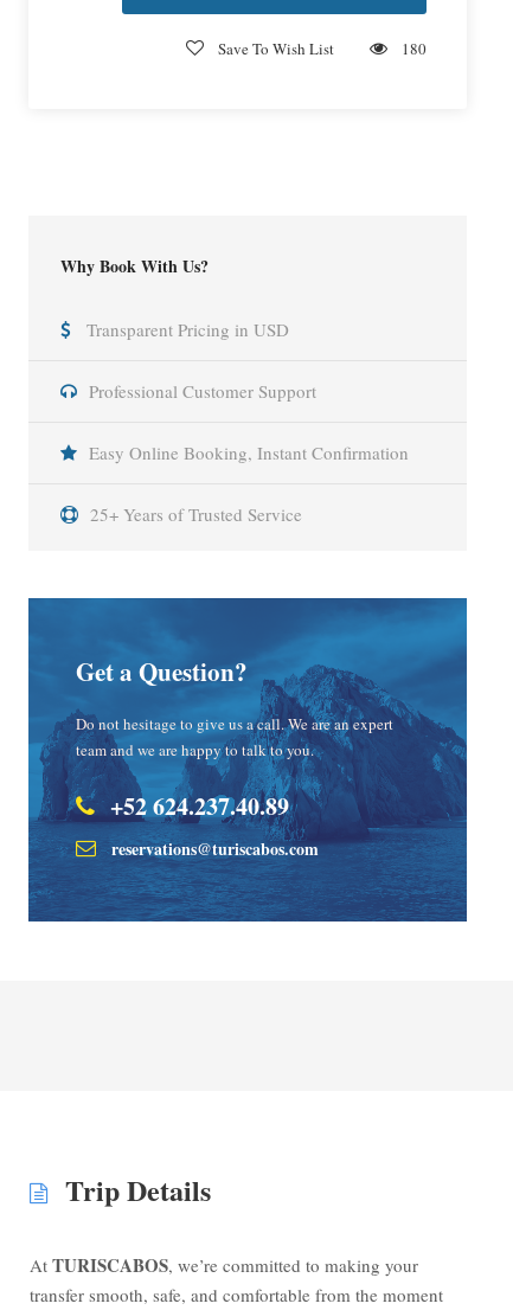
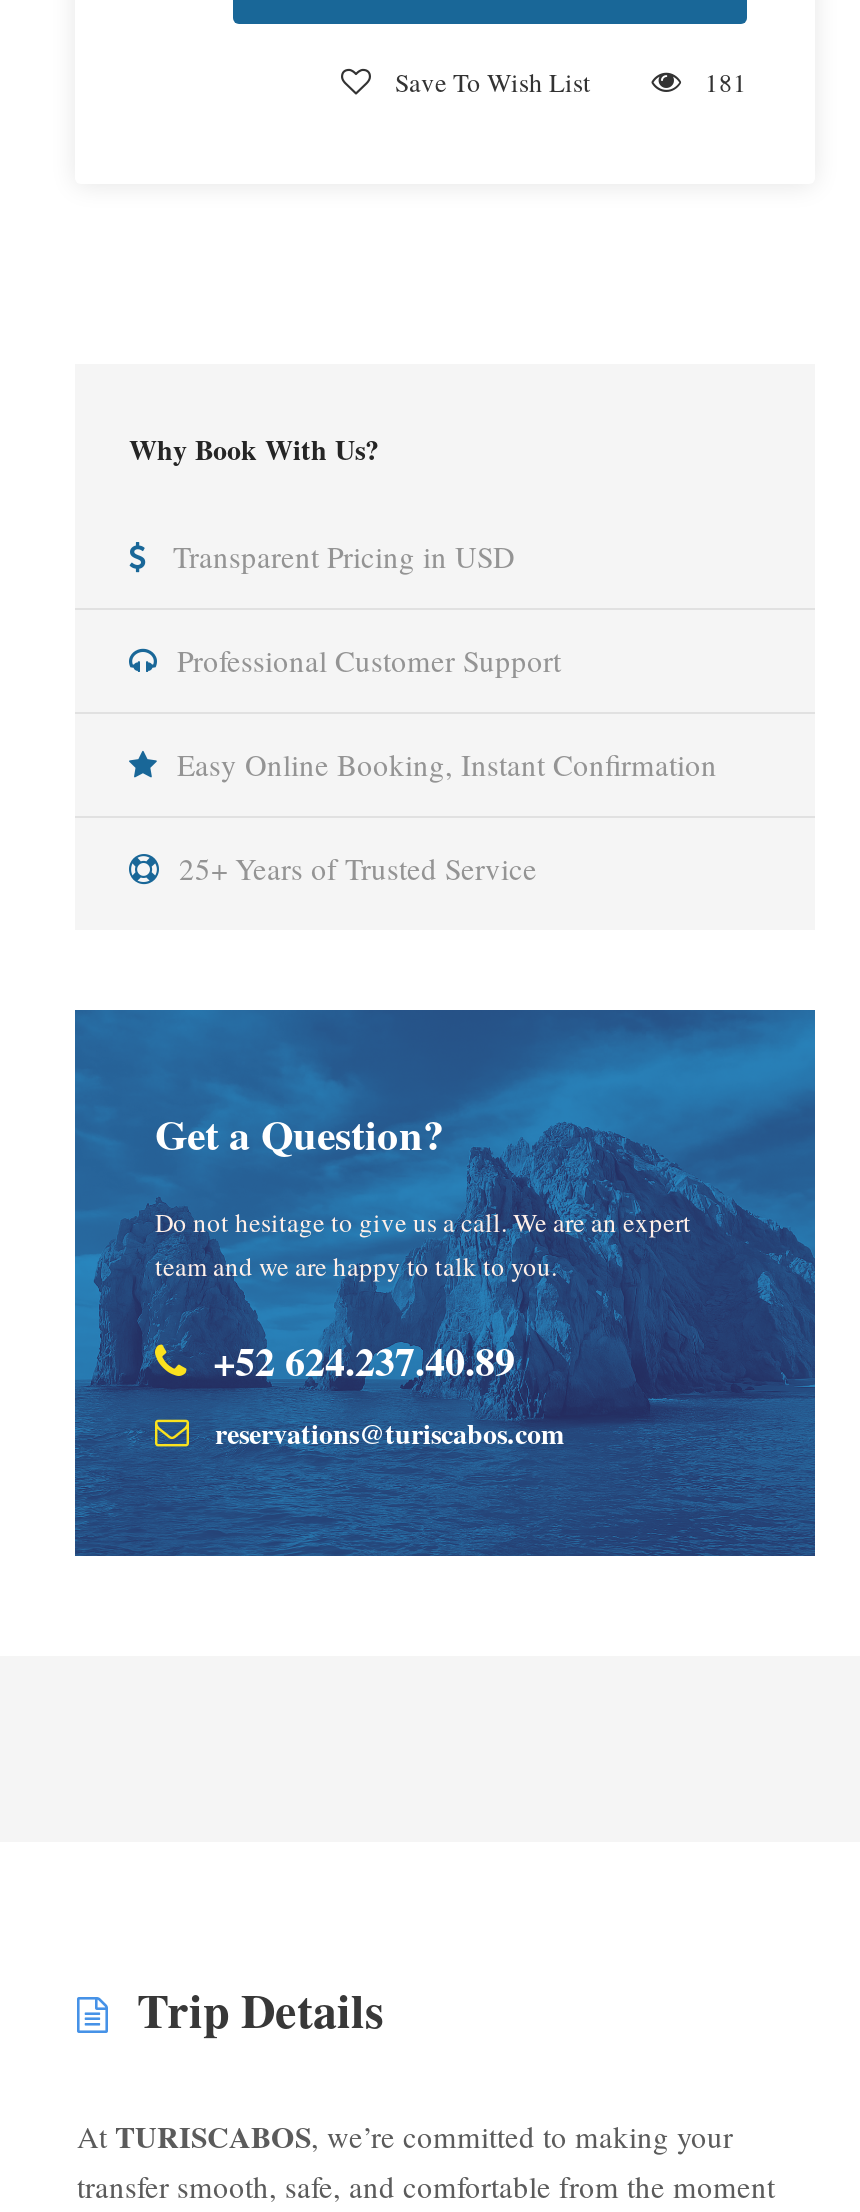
- 180
+ 181
